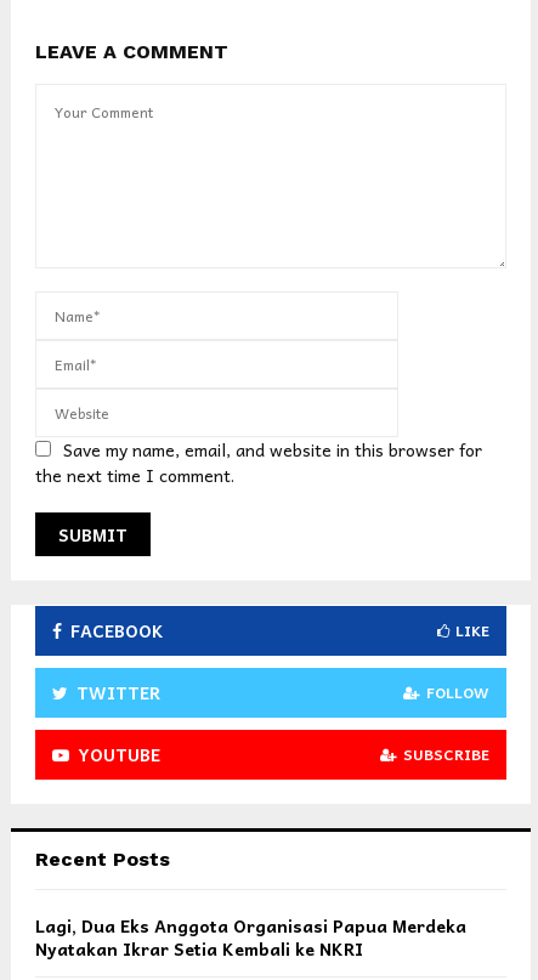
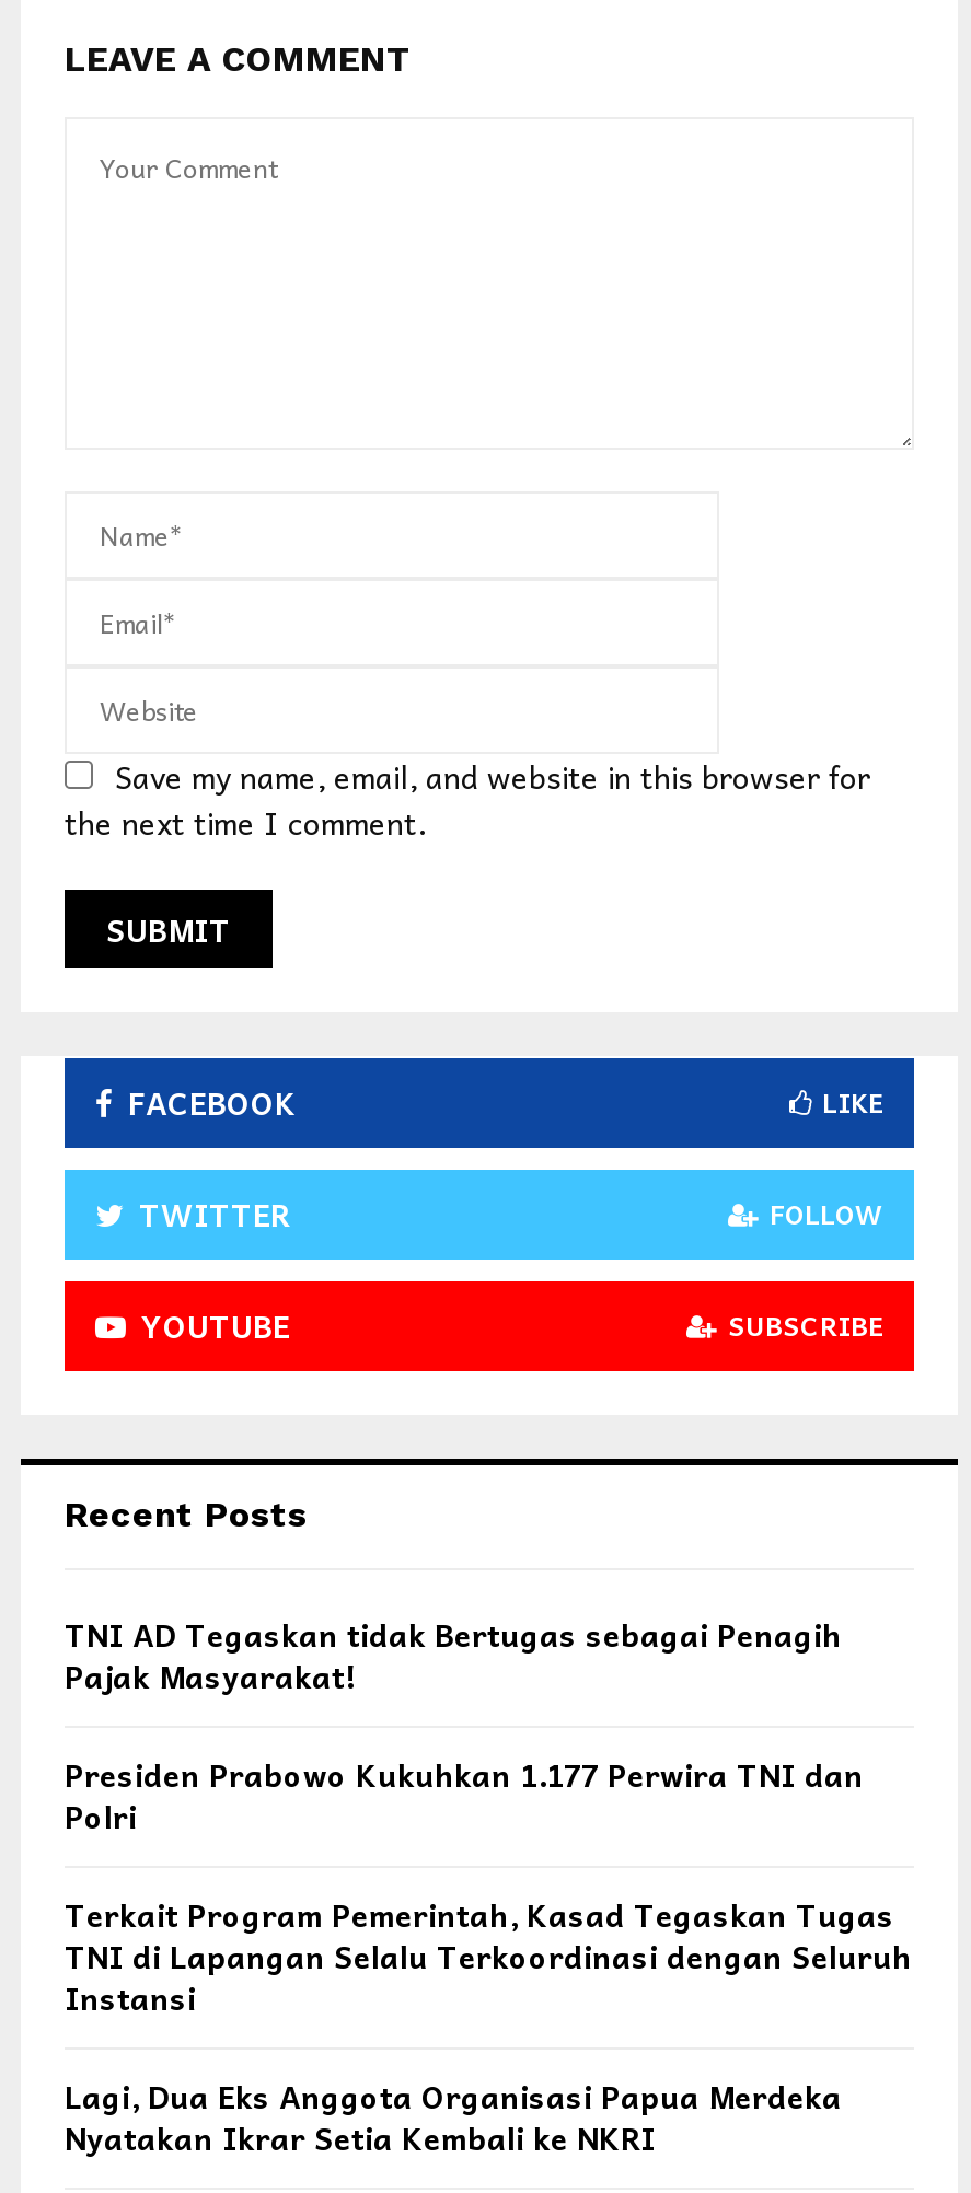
+ TNI AD Tegaskan tidak Bertugas sebagai Penagih
+ Pajak Masyarakat!
+ Presiden Prabowo Kukuhkan 1.177 Perwira TNI dan
+ Polri
+ Terkait Program Pemerintah, Kasad Tegaskan Tugas
+ TNI di Lapangan Selalu Terkoordinasi dengan Seluruh
+ Instansi
